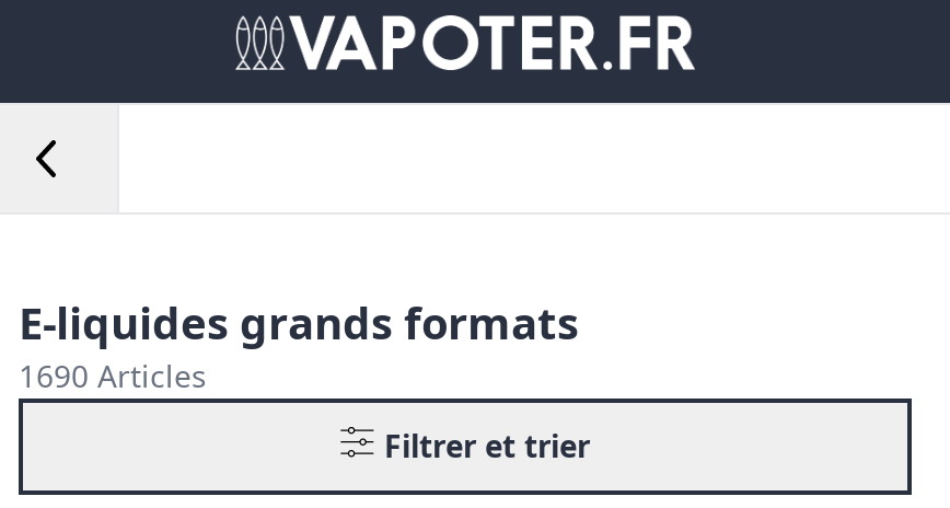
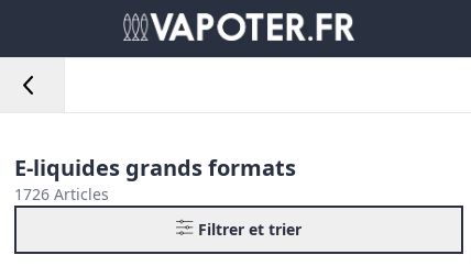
- 1690 Articles
+ 1726 Articles
